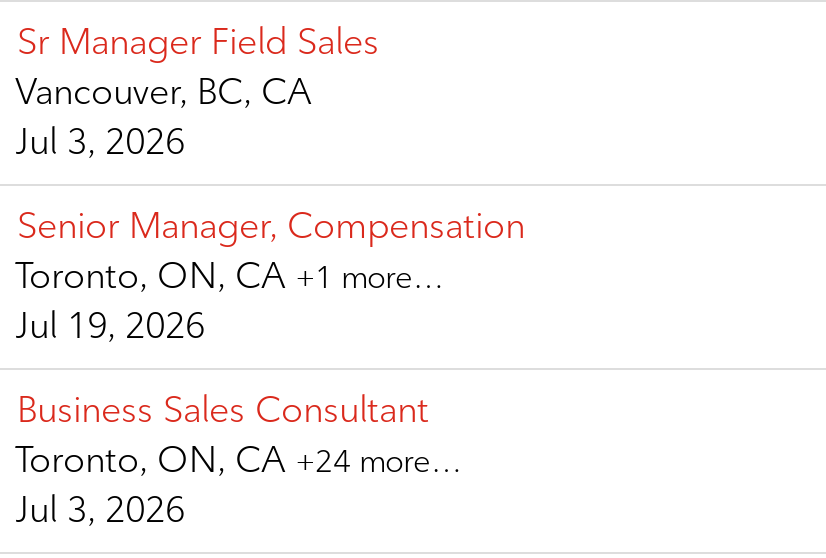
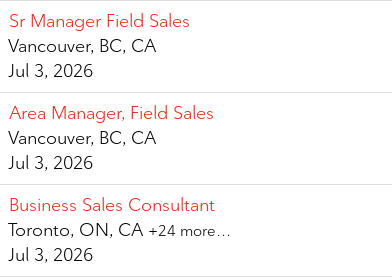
- Senior Manager, Compensation
- Toronto, ON, CA +1 more…
- Jul 19, 2026
+ Area Manager, Field Sales
+ Vancouver, BC, CA
+ Jul 3, 2026
